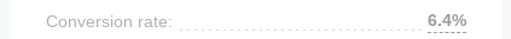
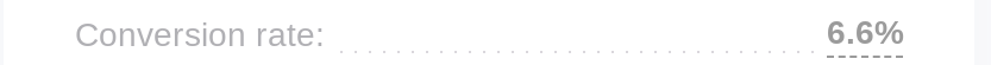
- 6.4%
+ 6.6%
